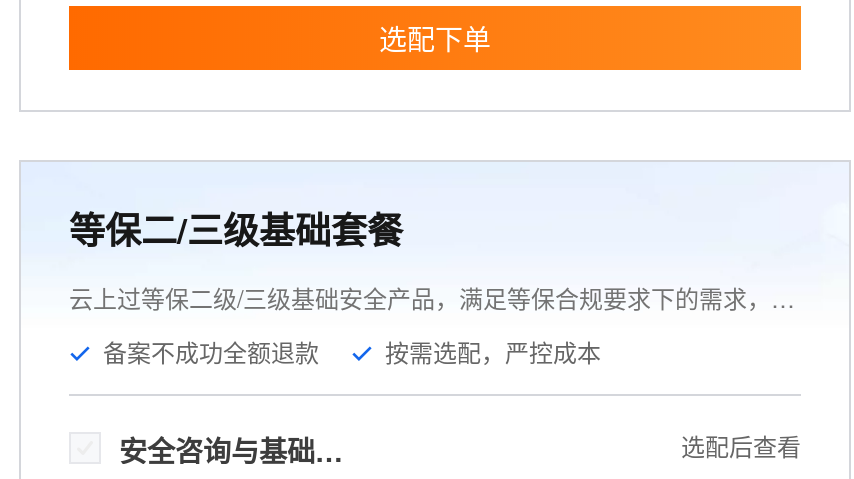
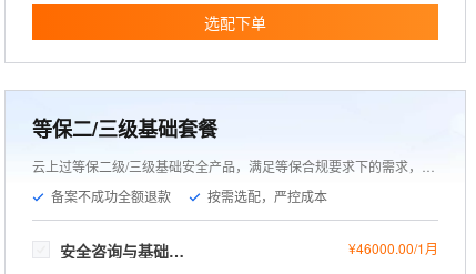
- 选配后查看
+ ¥46000.00/1月
